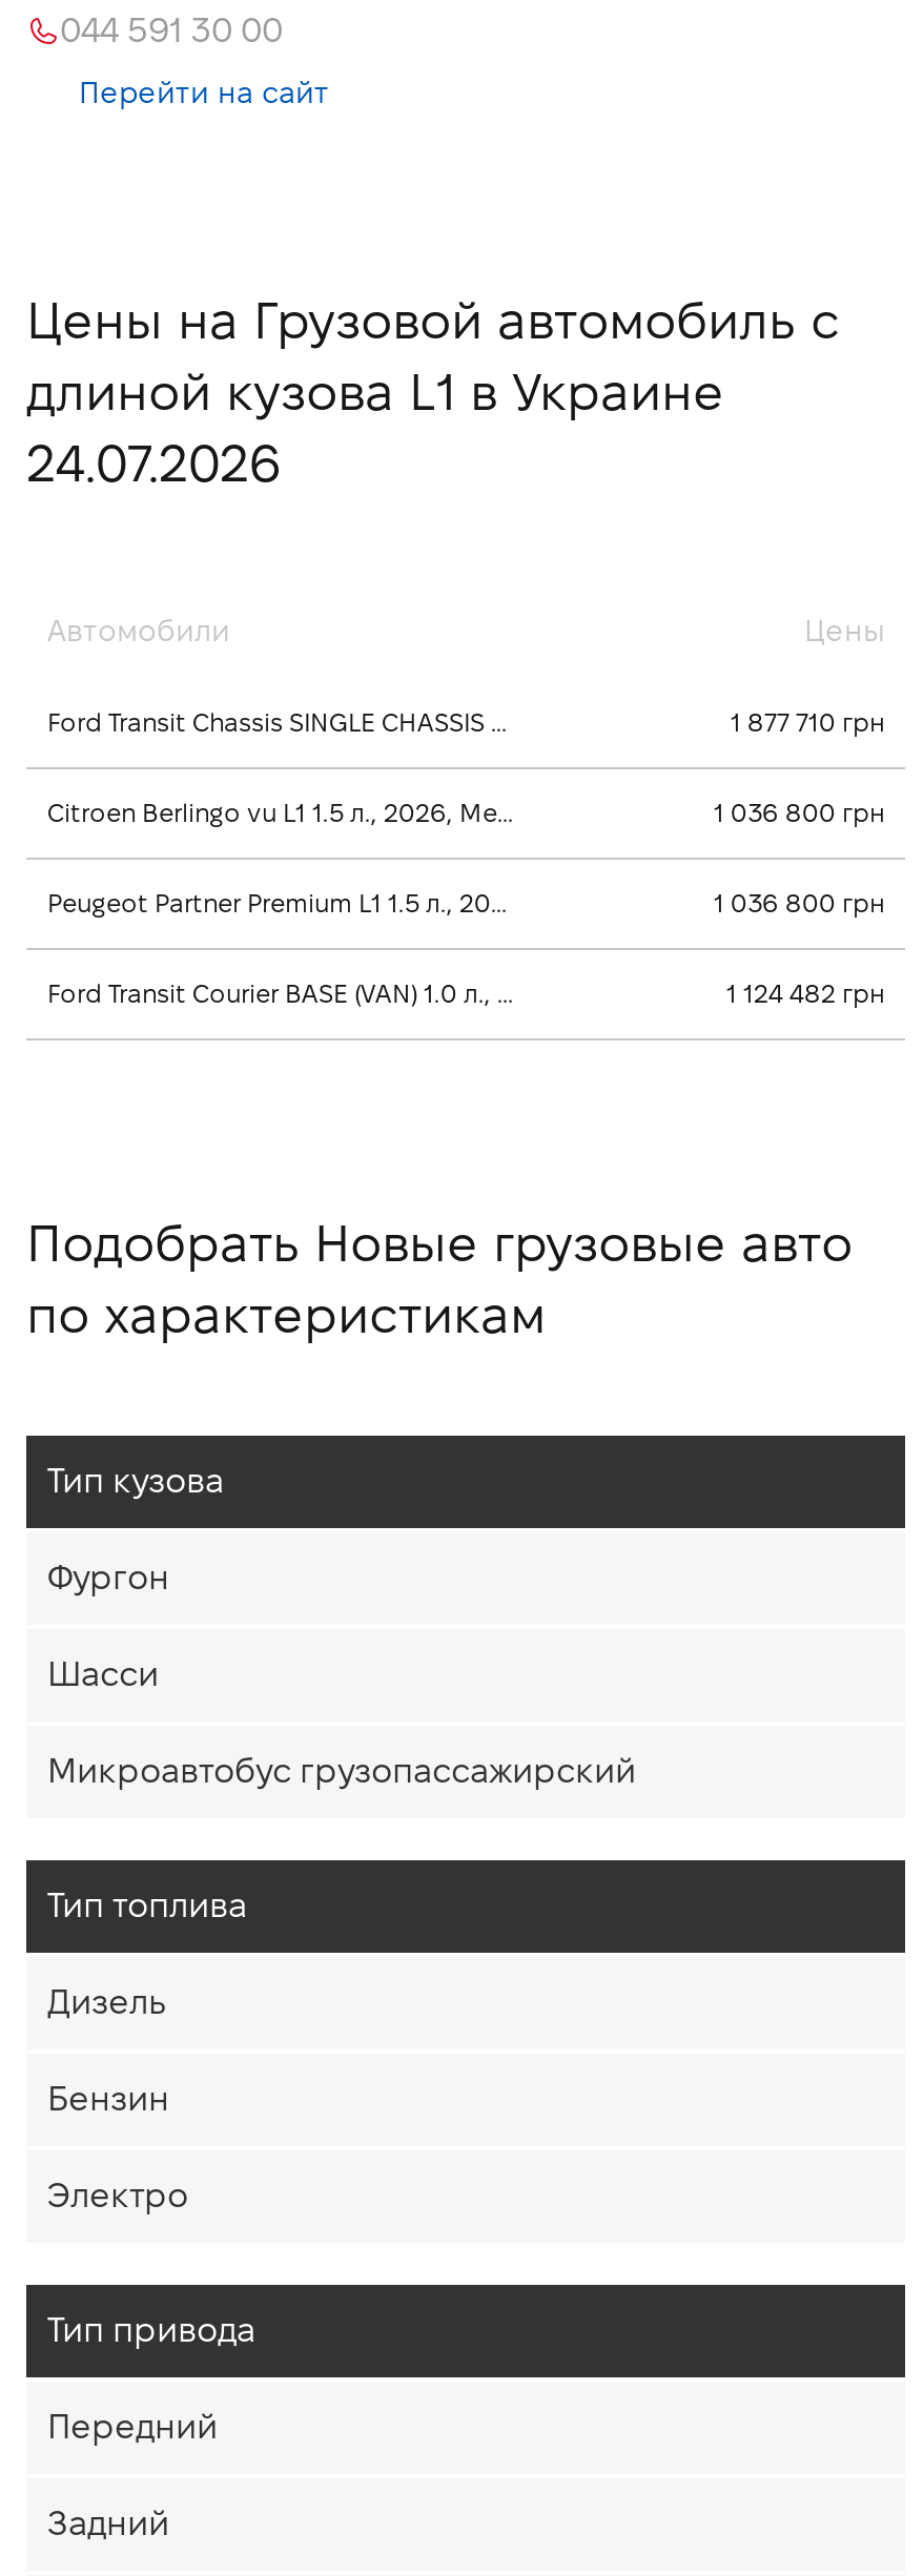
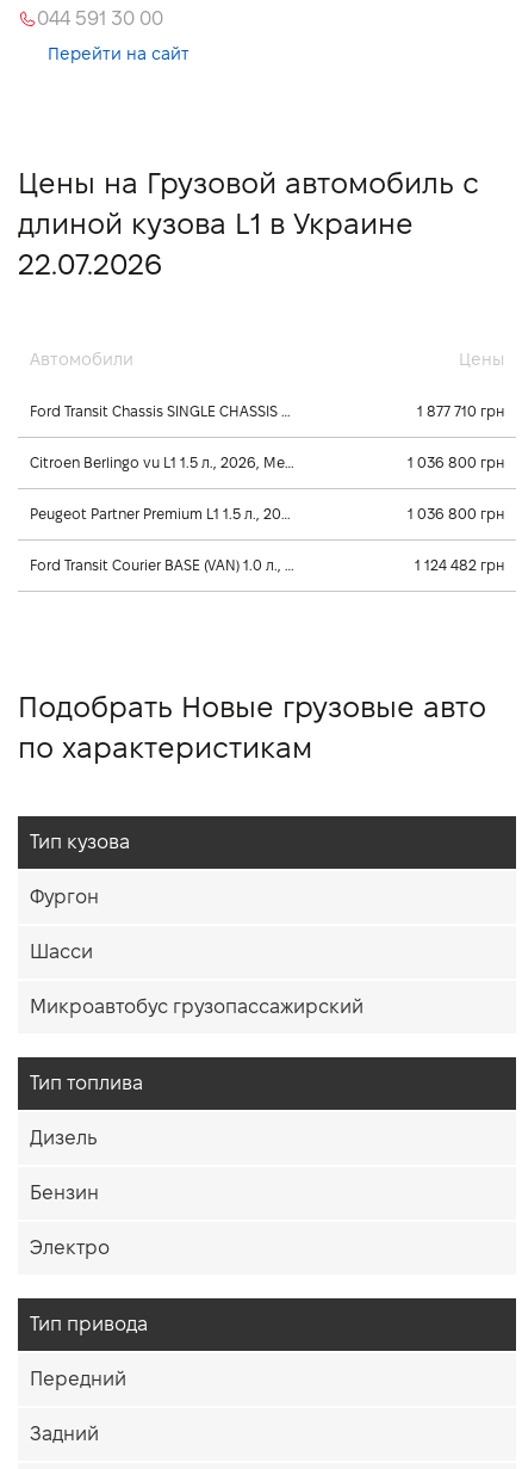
- 24.07.2026
+ 22.07.2026
